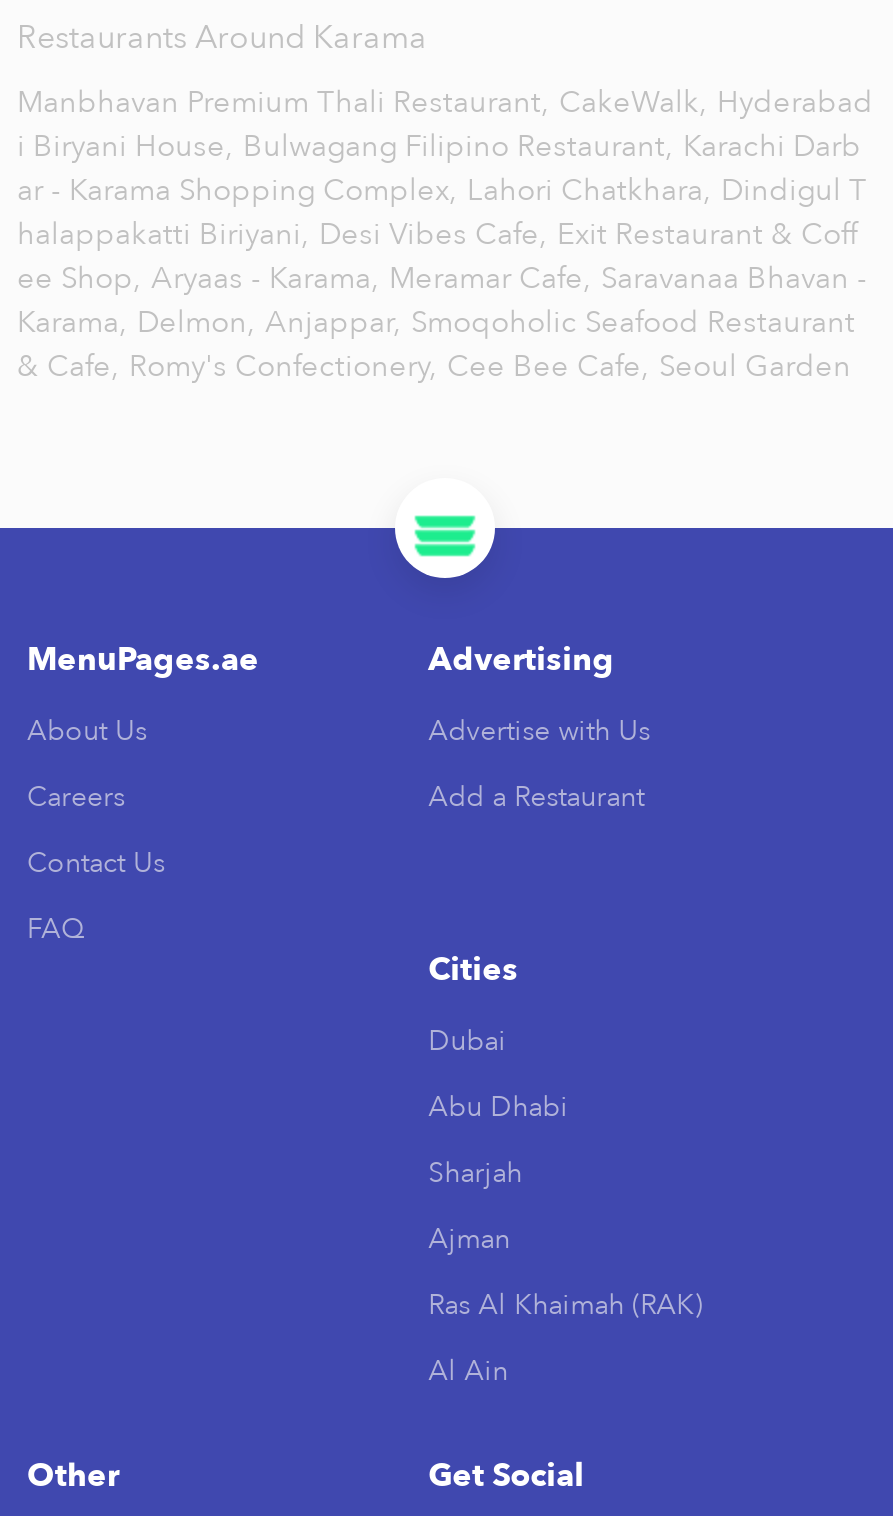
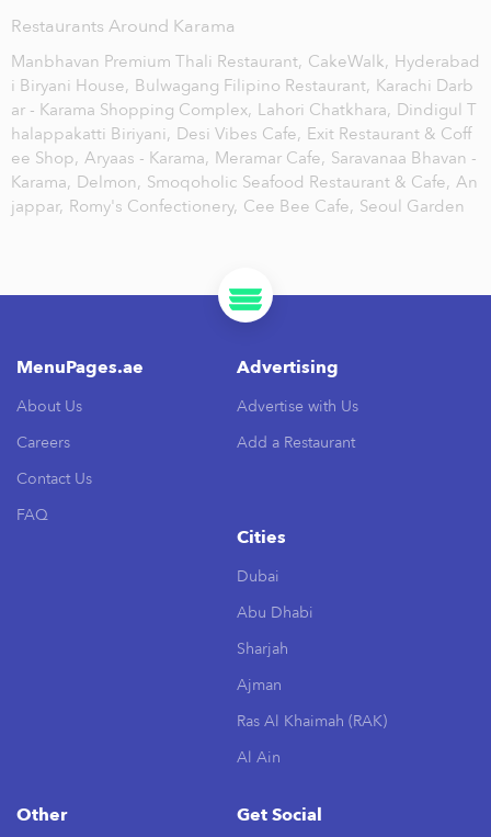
- Karama, Delmon, Anjappar, Smoqoholic Seafood Restaurant
- & Cafe, Romy's Confectionery, Cee Bee Cafe, Seoul Garden
+ Karama, Delmon, Smoqoholic Seafood Restaurant & Cafe, An
+ jappar, Romy's Confectionery, Cee Bee Cafe, Seoul Garden
